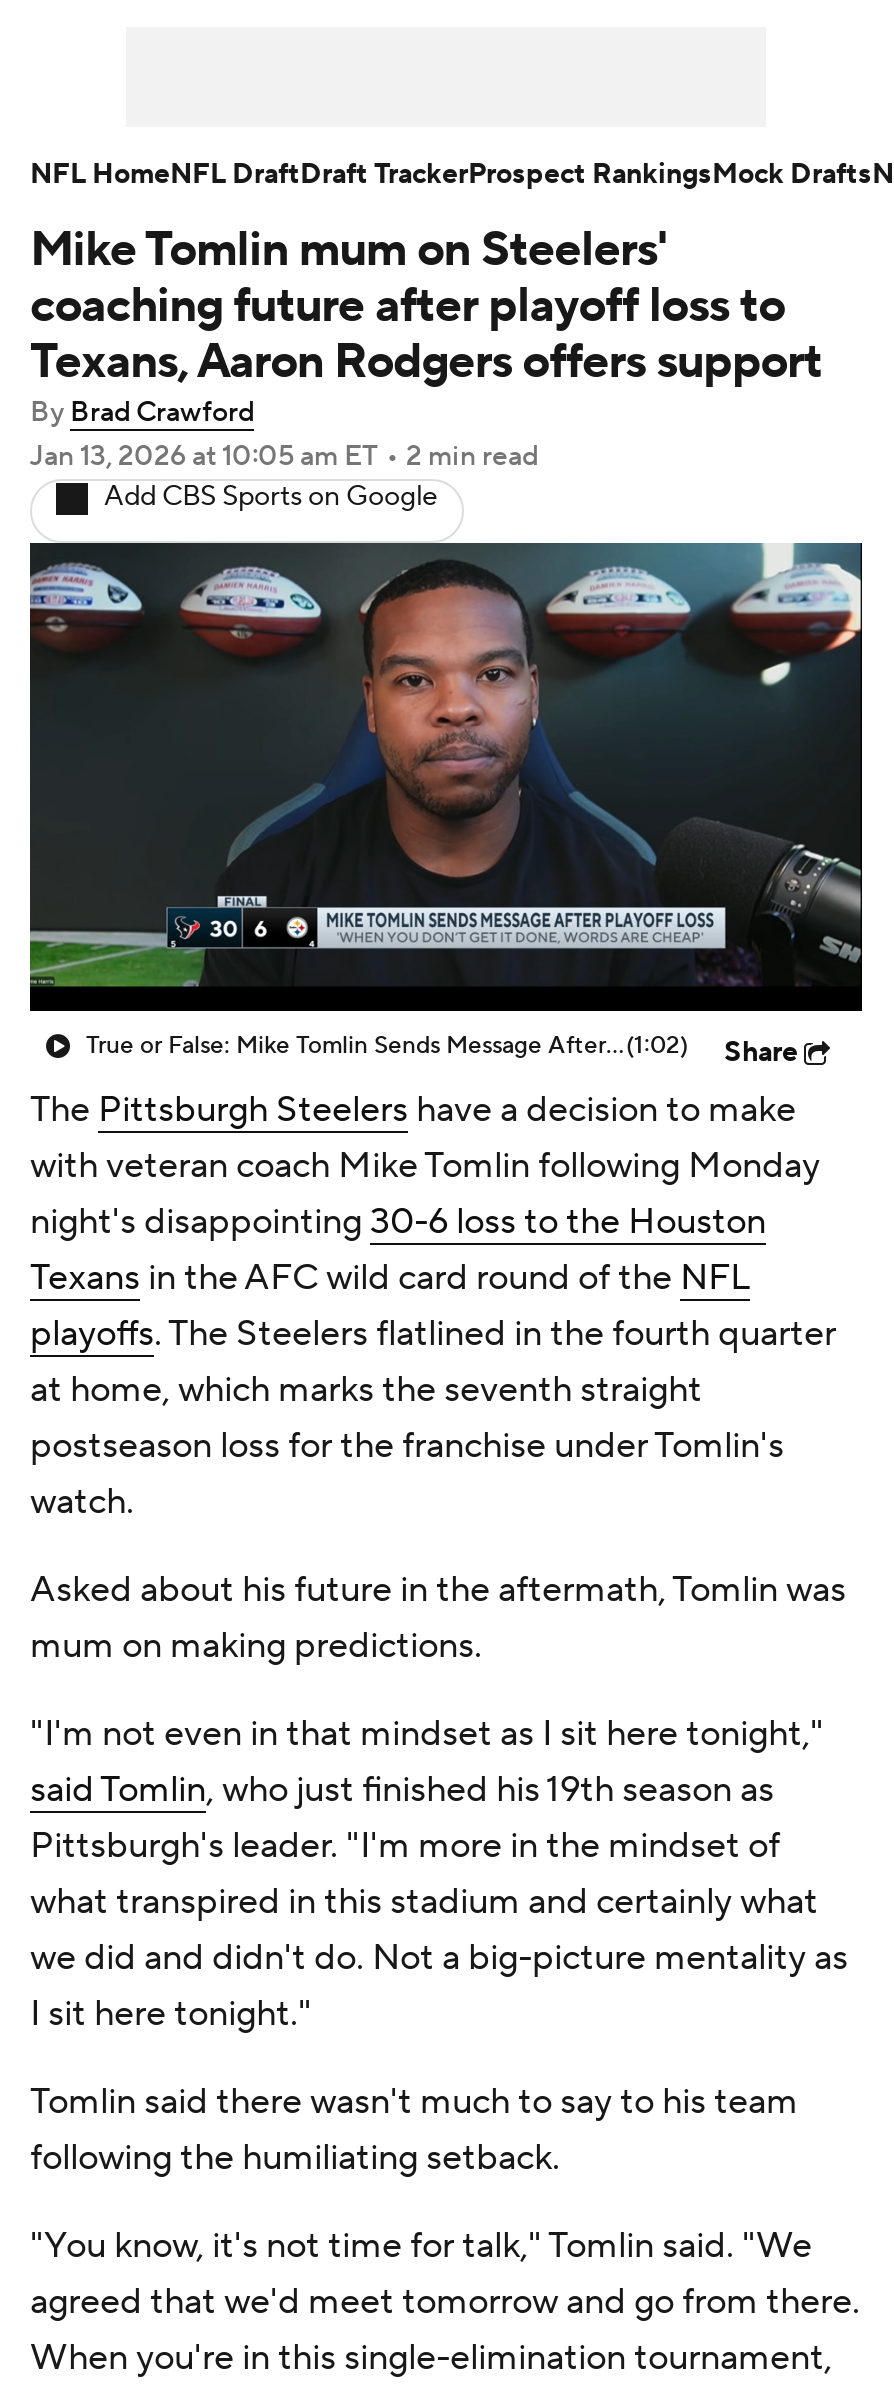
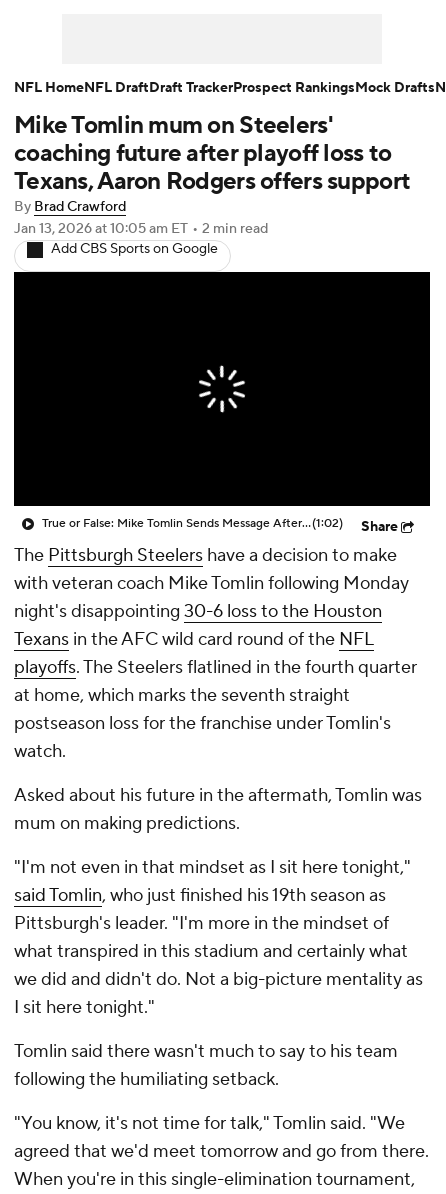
- [image]
